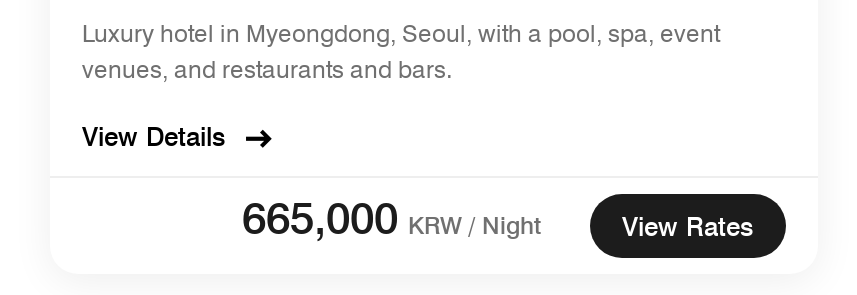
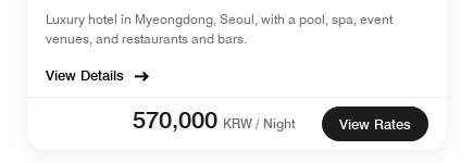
- 665,000 KRW / Night
+ 570,000 KRW / Night
